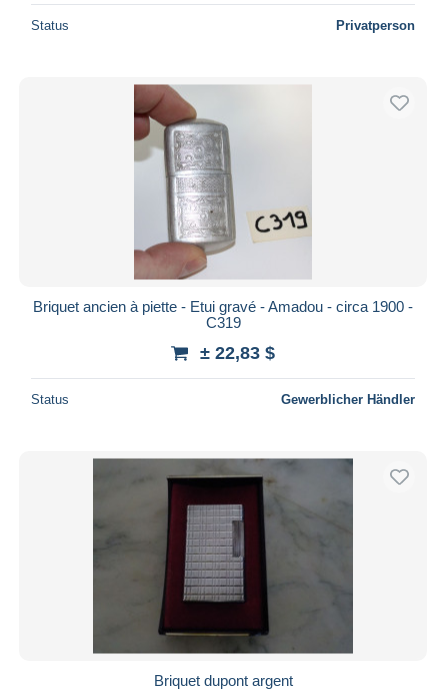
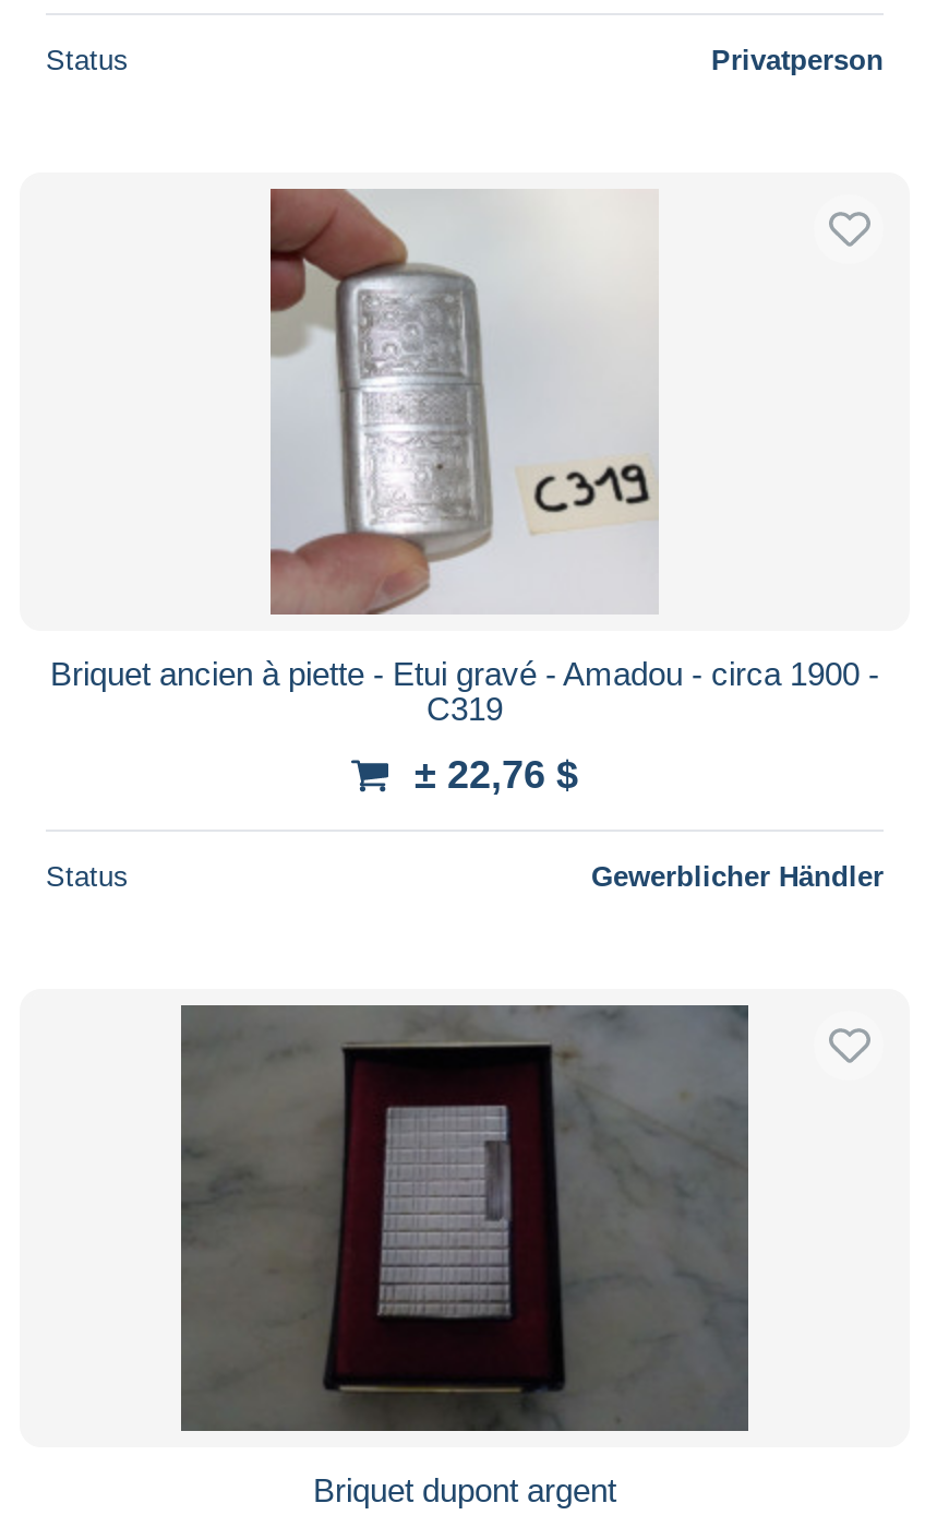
- ± 22,83 $
+ ± 22,76 $
